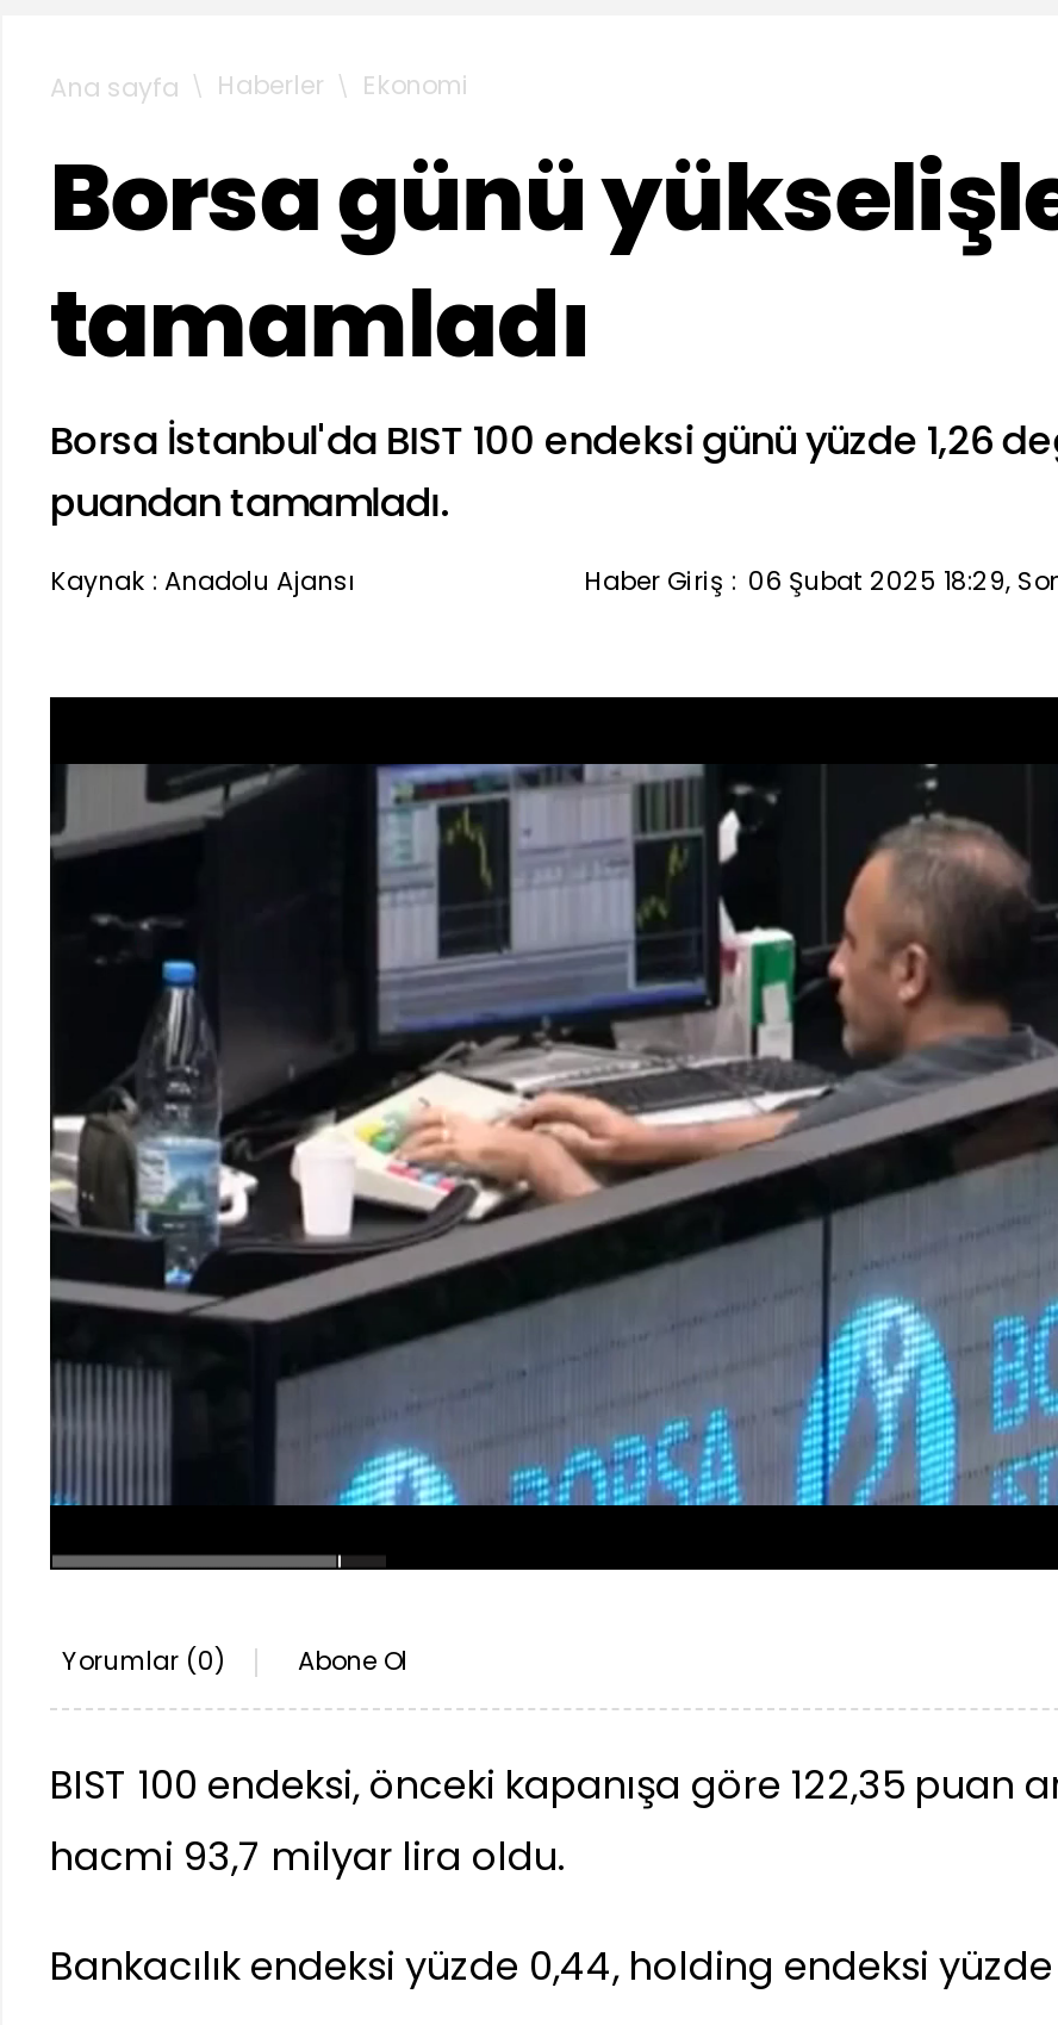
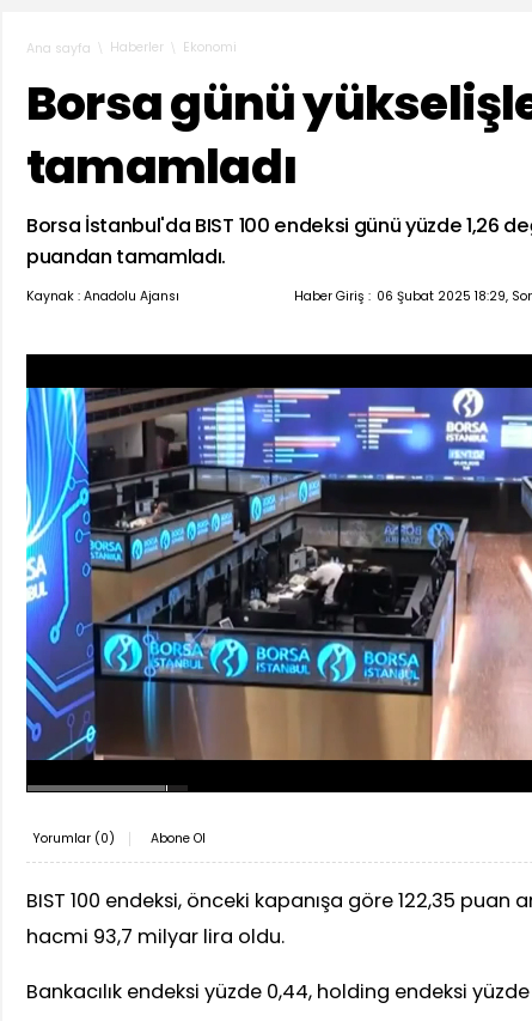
- [image]
+ [image]
